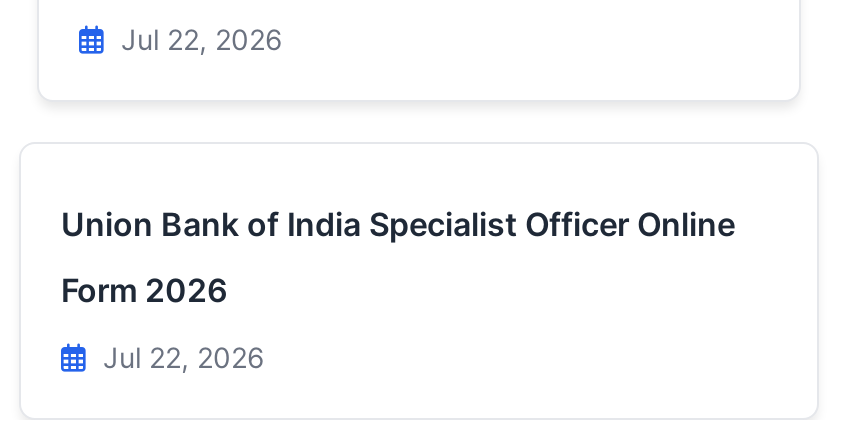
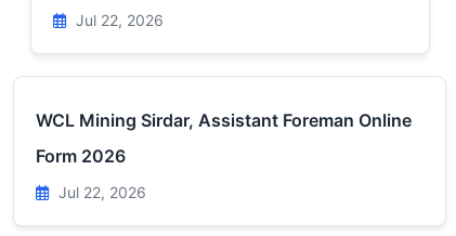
- Union Bank of India Specialist Officer Online
+ WCL Mining Sirdar, Assistant Foreman Online
